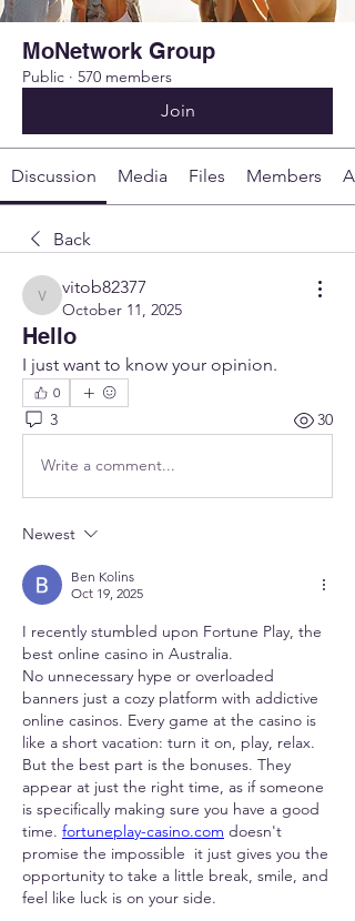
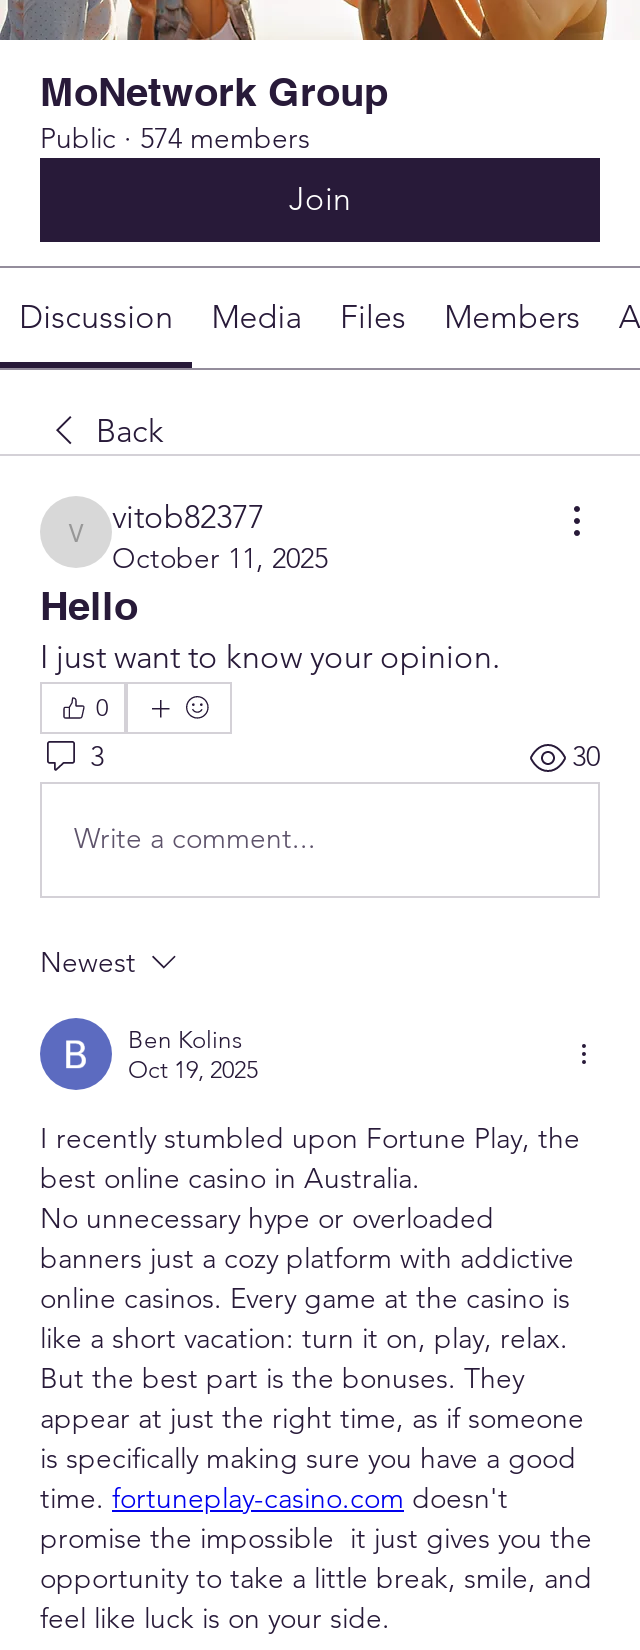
- Public · 570 members
+ Public · 574 members
